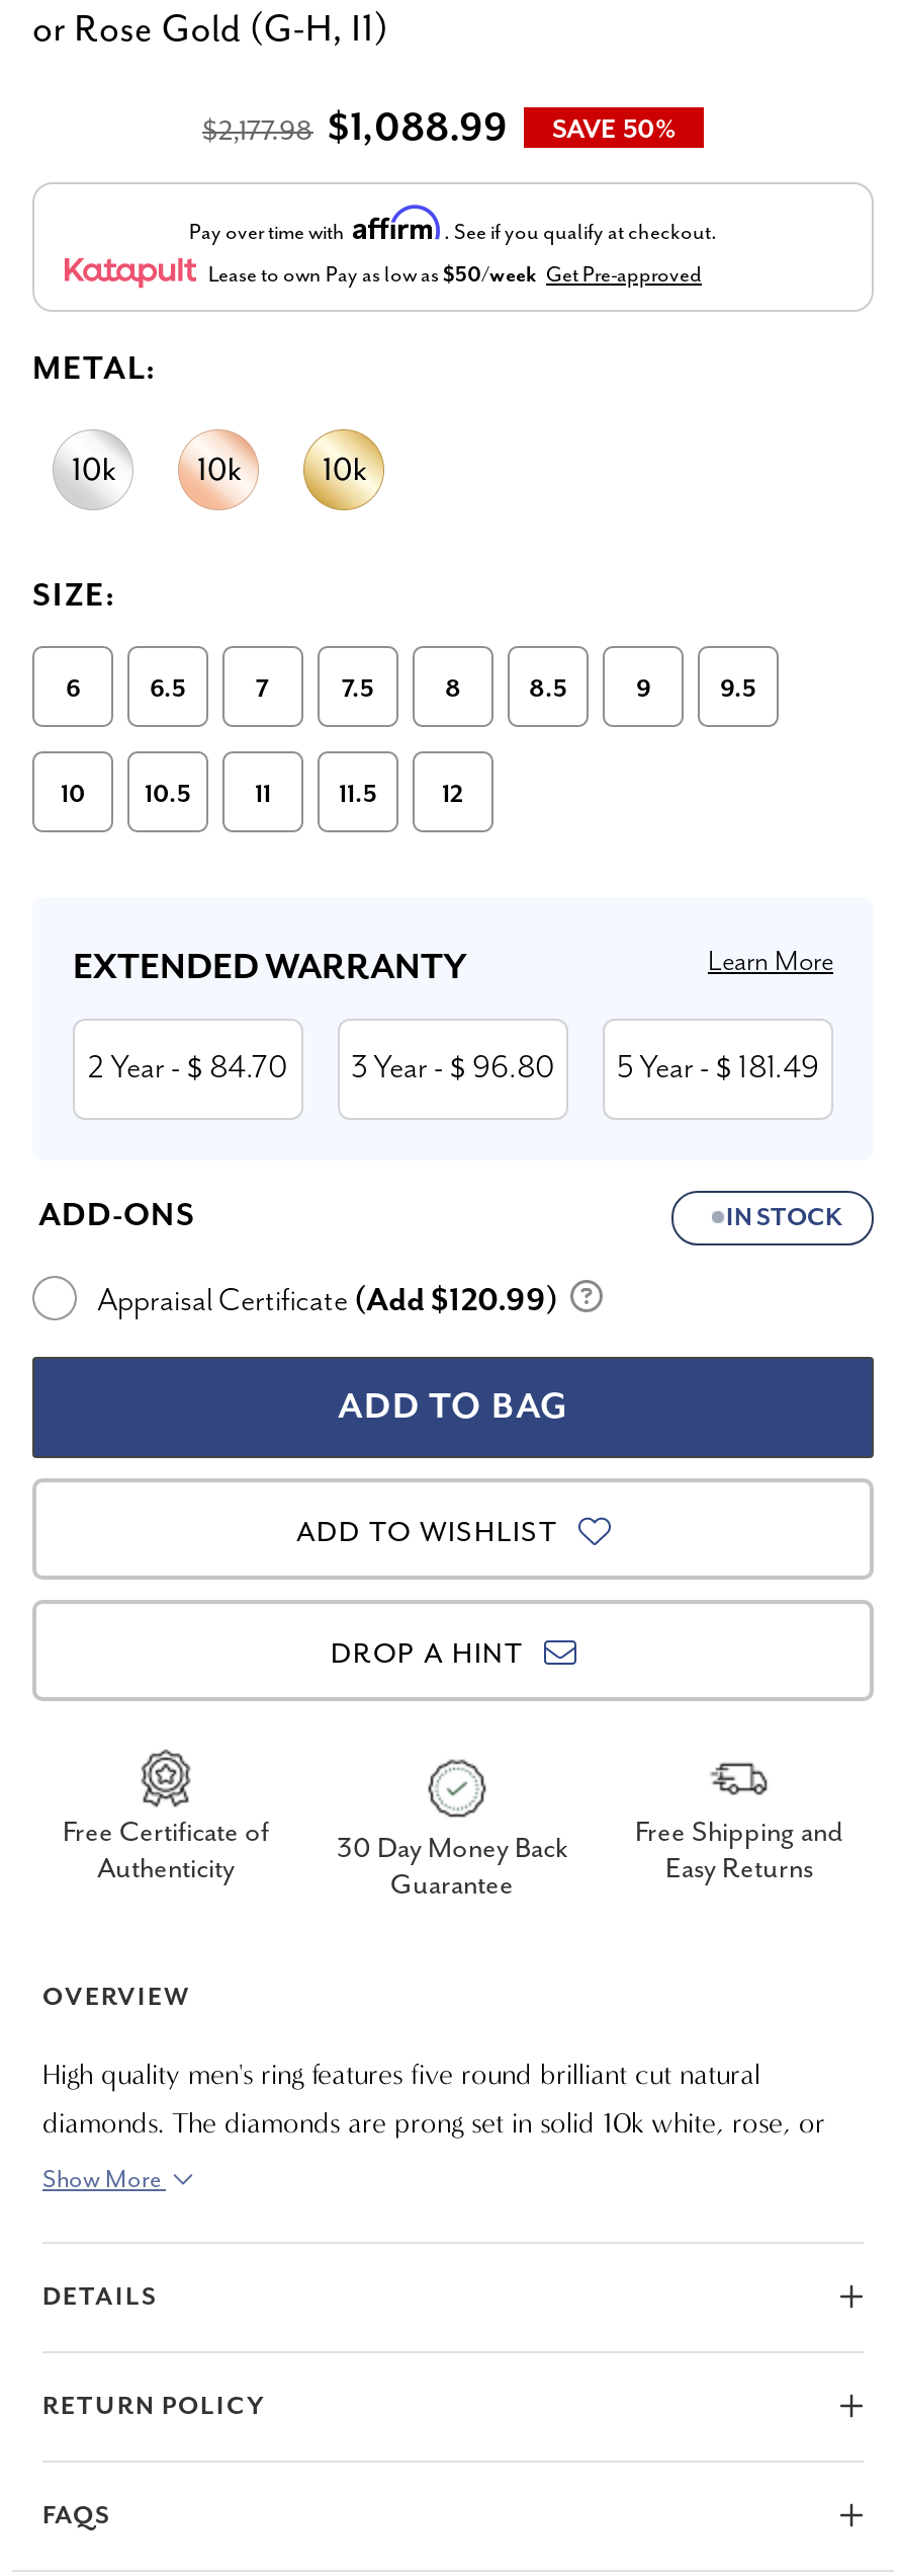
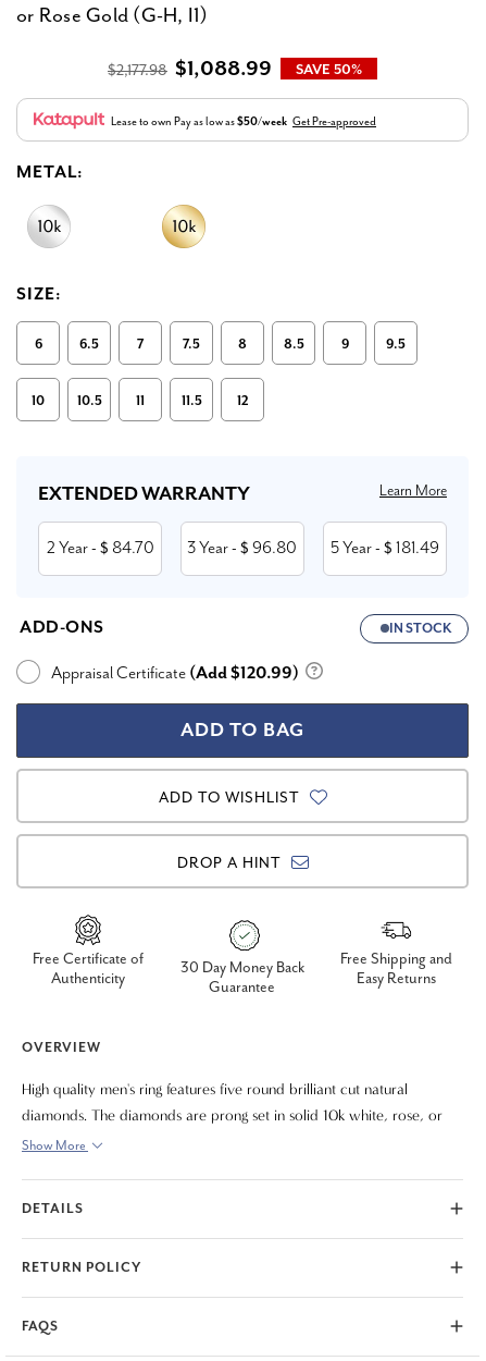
- Pay over time with Affirm . See if you qualify at checkout.

- [image]
